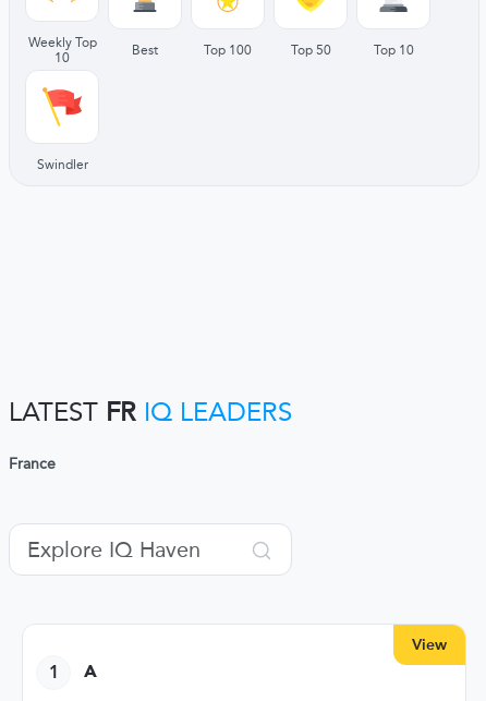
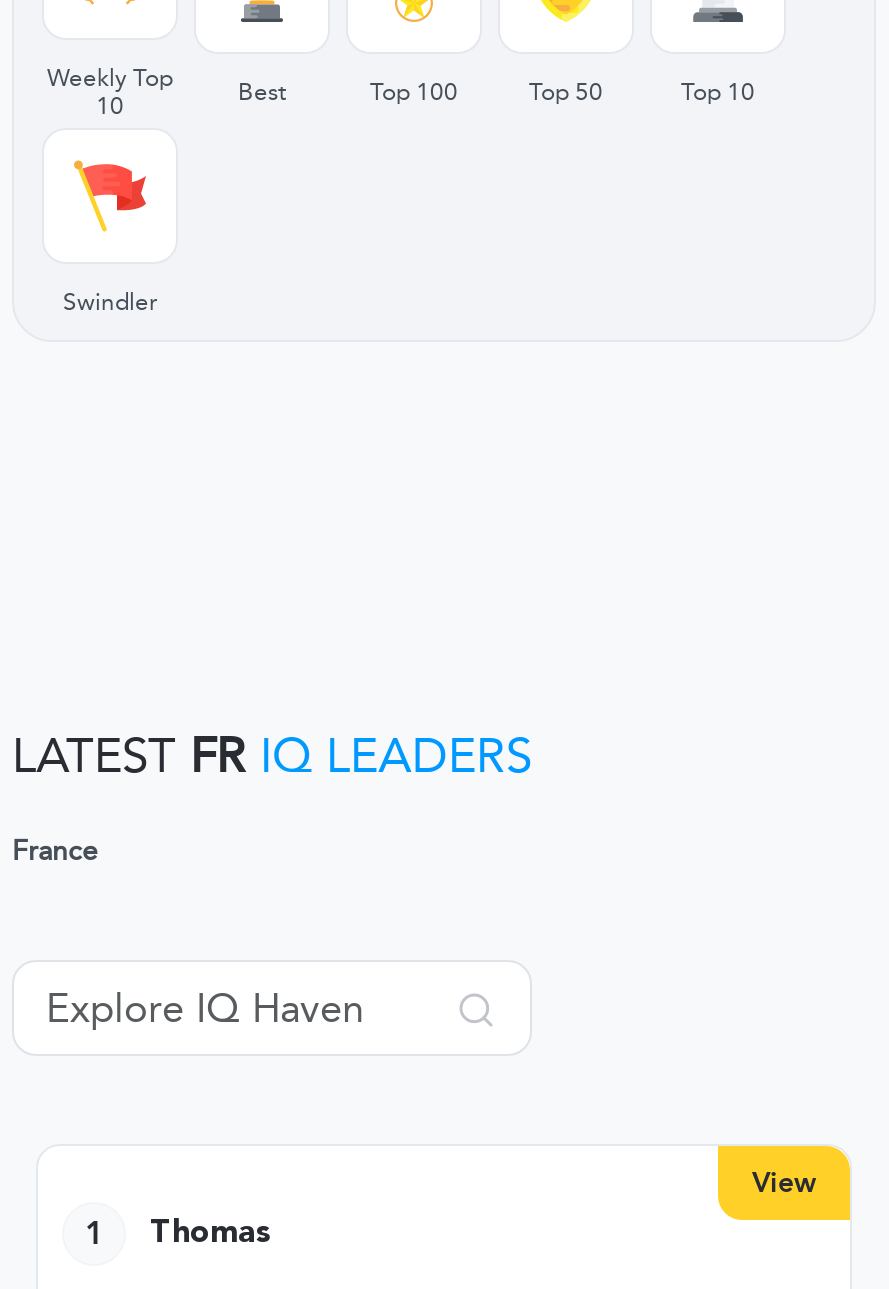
- A
+ Thomas
